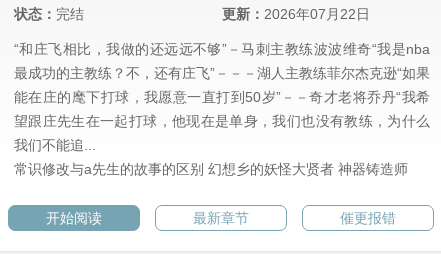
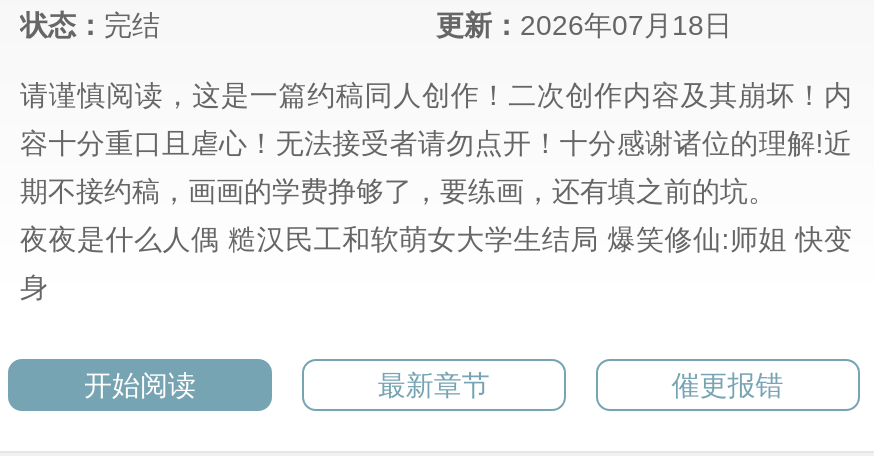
- 更新：2026年07月22日
- “和庄飞相比，我做的还远远不够”－马刺主教练波波维奇“我是nba
- 最成功的主教练？不，还有庄飞”－－－湖人主教练菲尔杰克逊“如果
- 能在庄的麾下打球，我愿意一直打到50岁”－－奇才老将乔丹“我希
- 望跟庄先生在一起打球，他现在是单身，我们也没有教练，为什么
- 我们不能追...
- 常识修改与a先生的故事的区别 幻想乡的妖怪大贤者 神器铸造师
+ 更新：2026年07月18日
+ 请谨慎阅读，这是一篇约稿同人创作！二次创作内容及其崩坏！内
+ 容十分重口且虐心！无法接受者请勿点开！十分感谢诸位的理解!近
+ 期不接约稿，画画的学费挣够了，要练画，还有填之前的坑。
+ 夜夜是什么人偶 糙汉民工和软萌女大学生结局 爆笑修仙:师姐 快变
+ 身
